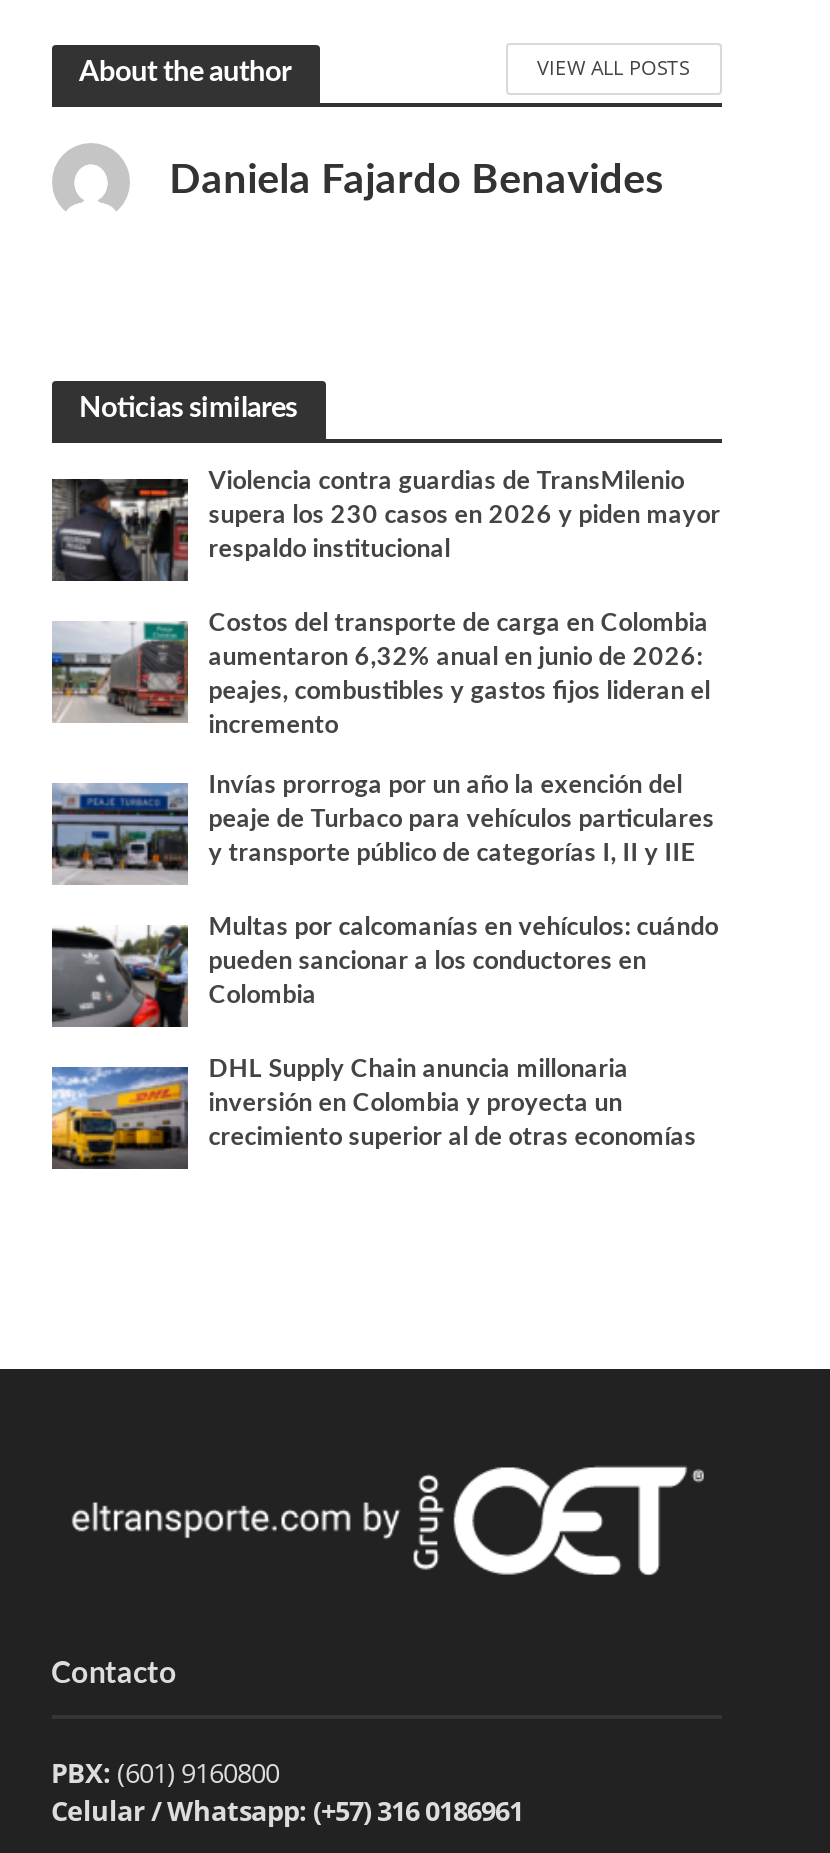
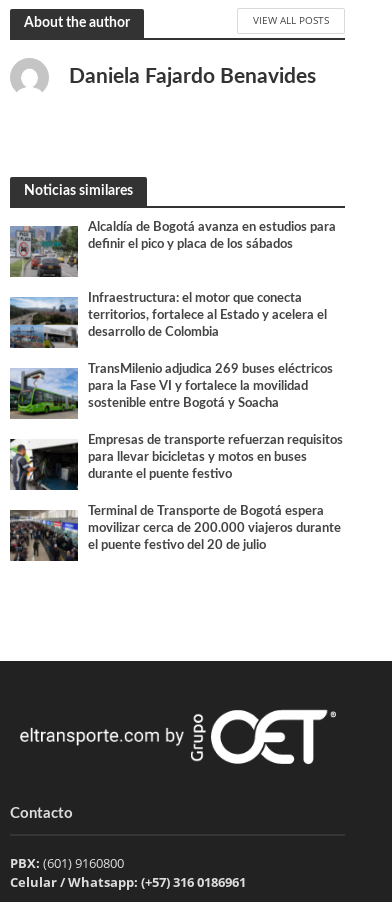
- [image]
- Violencia contra guardias de TransMilenio
- supera los 230 casos en 2026 y piden mayor
- respaldo institucional
+ [image]
+ Alcaldía de Bogotá avanza en estudios para
+ definir el pico y placa de los sábados

- [image]
- Costos del transporte de carga en Colombia
- aumentaron 6,32% anual en junio de 2026:
- peajes, combustibles y gastos fijos lideran el
- incremento
+ [image]
+ Infraestructura: el motor que conecta
+ territorios, fortalece al Estado y acelera el
+ desarrollo de Colombia

- [image]
- Invías prorroga por un año la exención del
- peaje de Turbaco para vehículos particulares
- y transporte público de categorías I, II y IIE
+ [image]
+ TransMilenio adjudica 269 buses eléctricos
+ para la Fase VI y fortalece la movilidad
+ sostenible entre Bogotá y Soacha

- [image]
- Multas por calcomanías en vehículos: cuándo
- pueden sancionar a los conductores en
- Colombia
+ [image]
+ Empresas de transporte refuerzan requisitos
+ para llevar bicicletas y motos en buses
+ durante el puente festivo

- [image]
- DHL Supply Chain anuncia millonaria
- inversión en Colombia y proyecta un
- crecimiento superior al de otras economías
+ [image]
+ Terminal de Transporte de Bogotá espera
+ movilizar cerca de 200.000 viajeros durante
+ el puente festivo del 20 de julio
